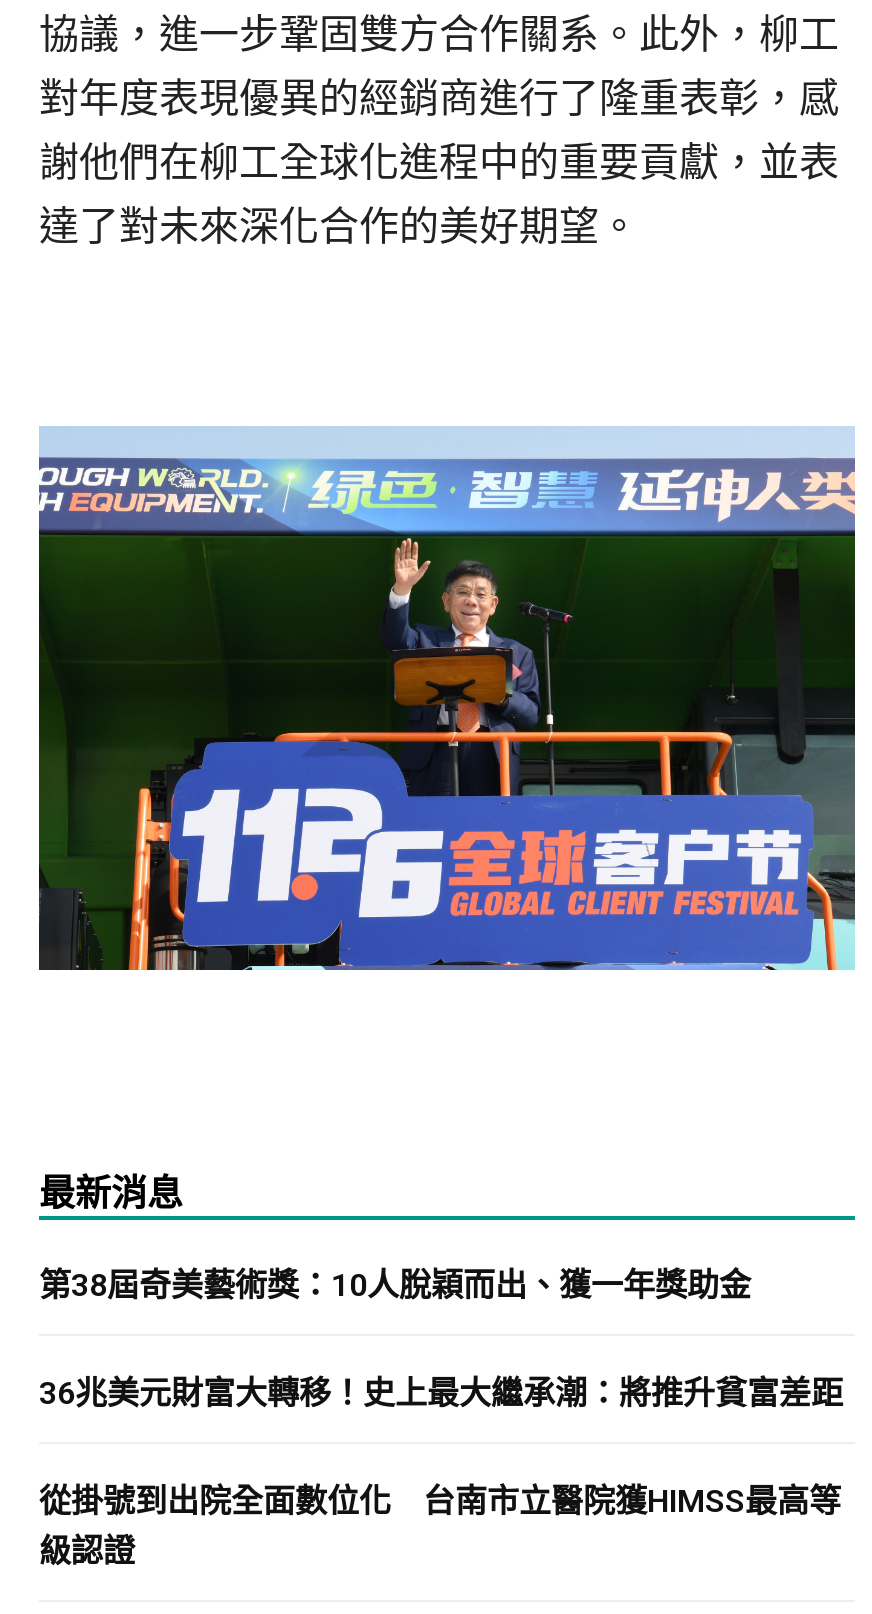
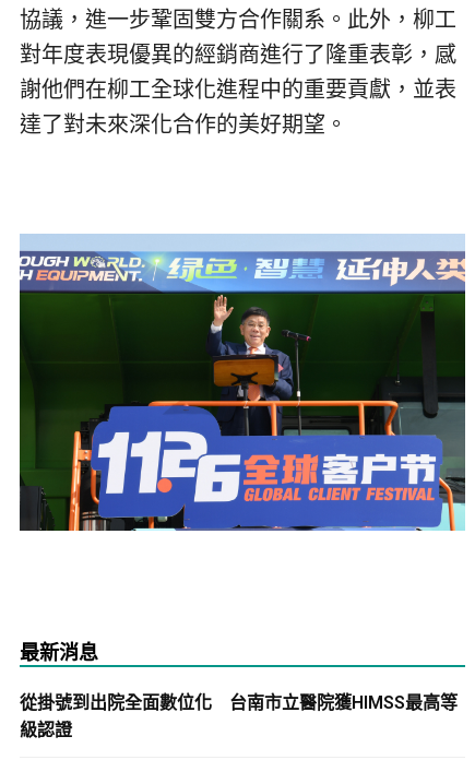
- 第38屆奇美藝術獎：10人脫穎而出、獲一年獎助金
- 36兆美元財富大轉移！史上最大繼承潮：將推升貧富差距
